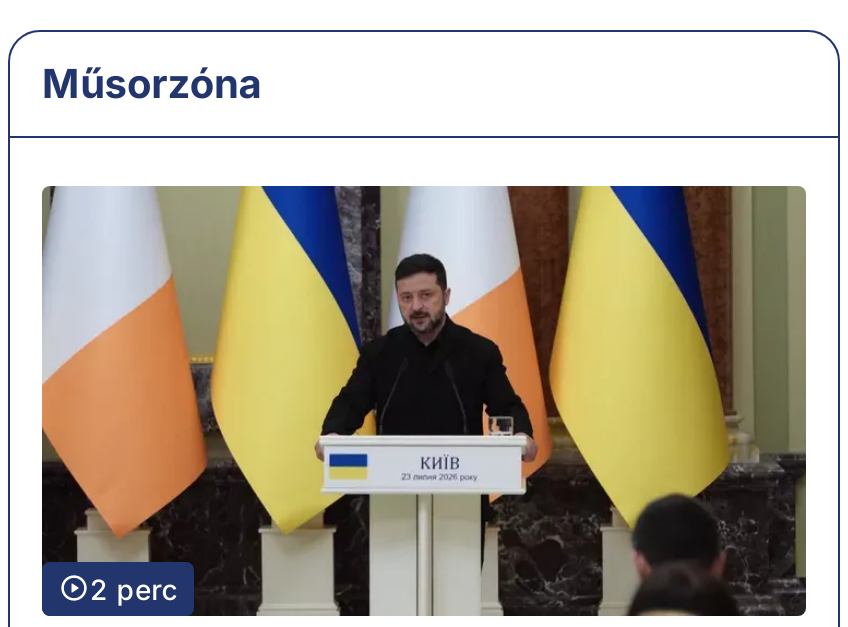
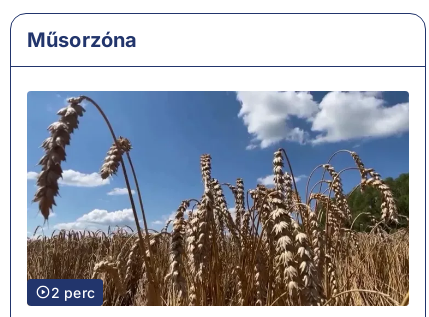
- [image]
+ [image]
